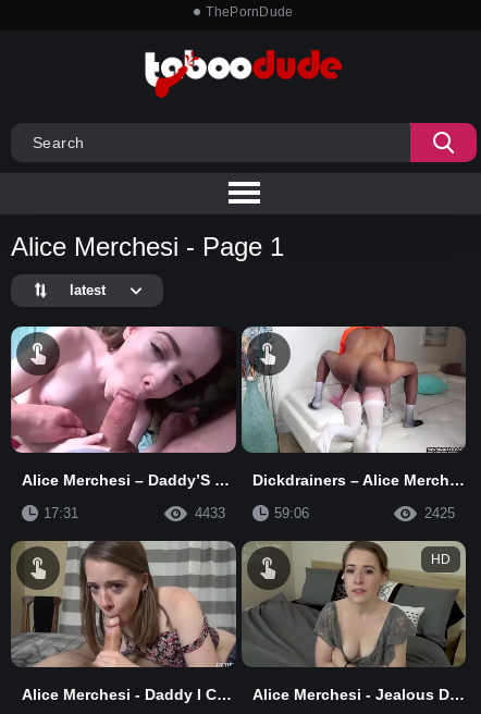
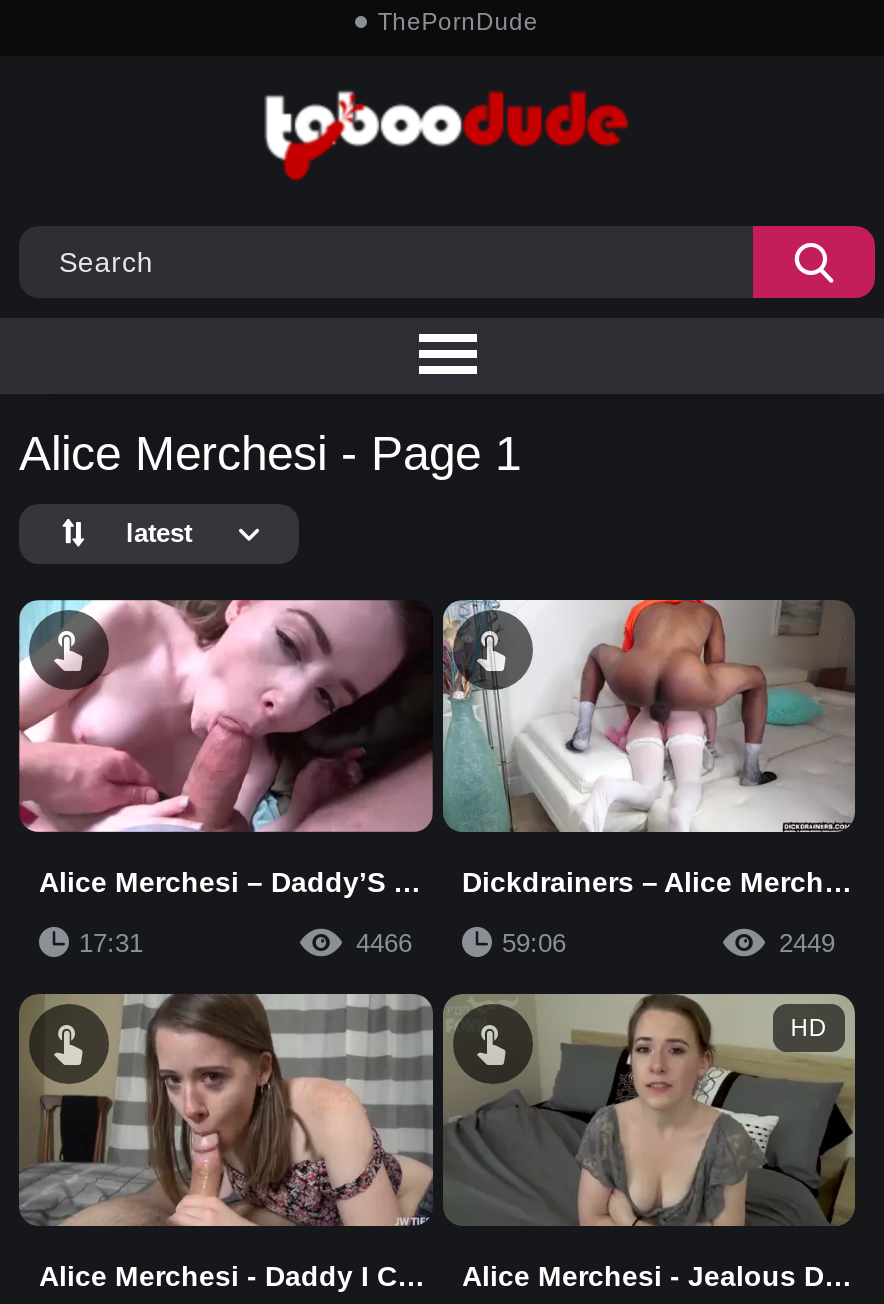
- 4433
+ 4466

- 2425
+ 2449
